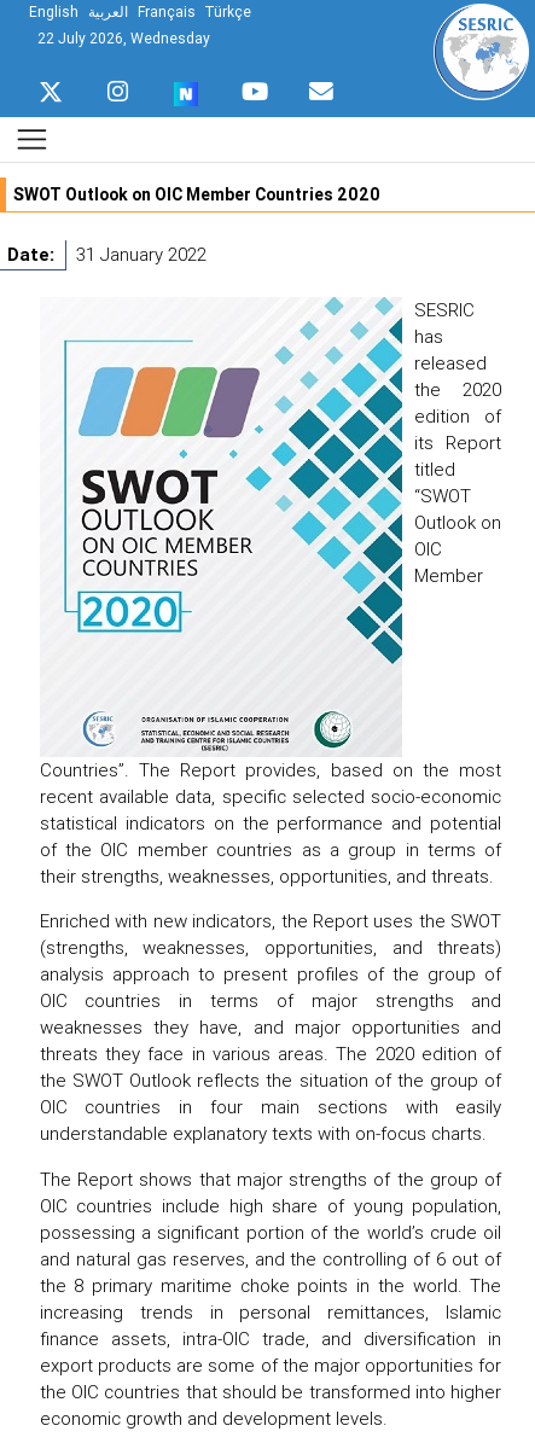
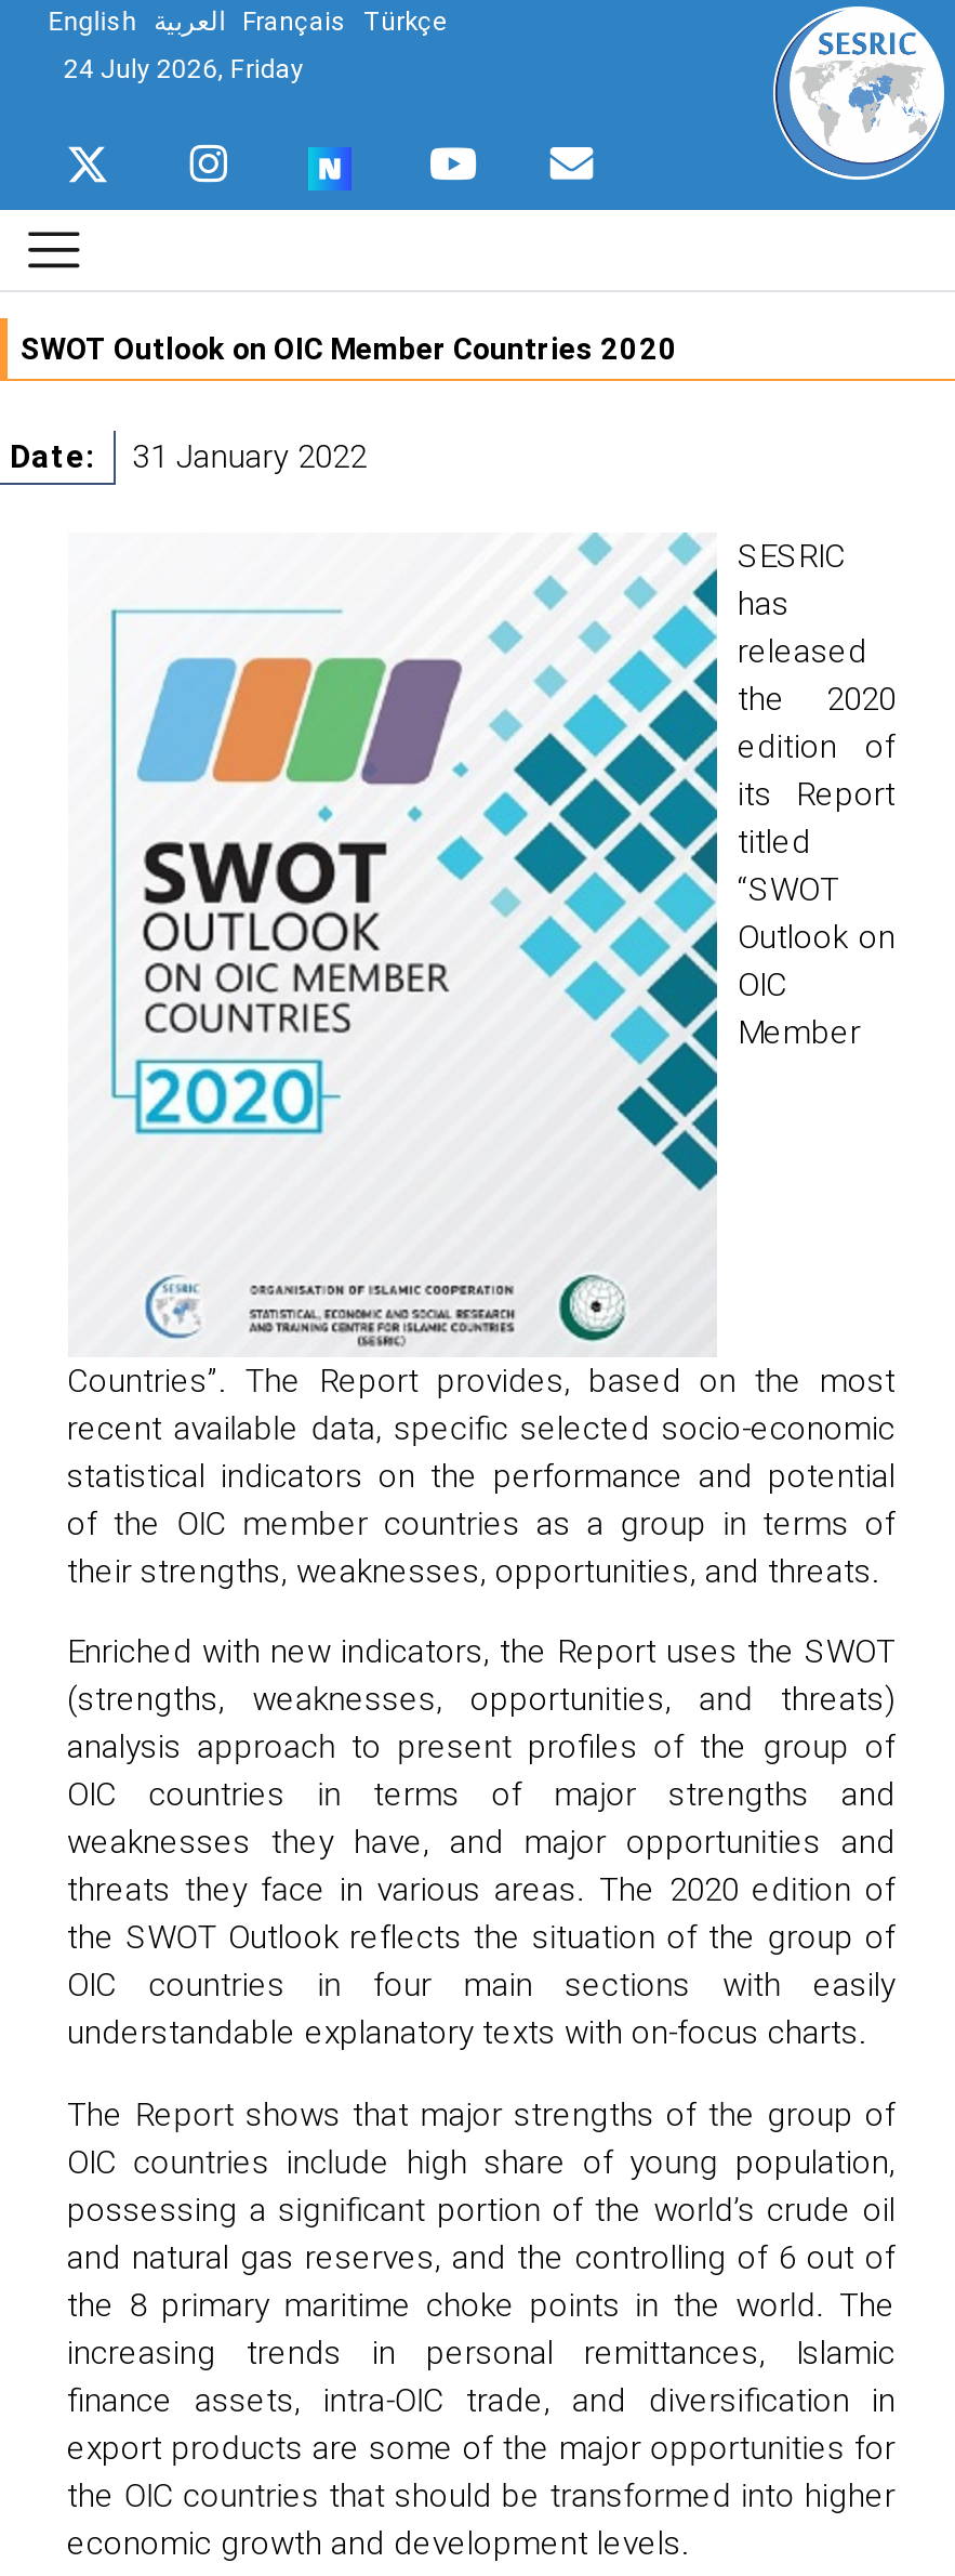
- 22 July 2026, Wednesday
+ 24 July 2026, Friday
